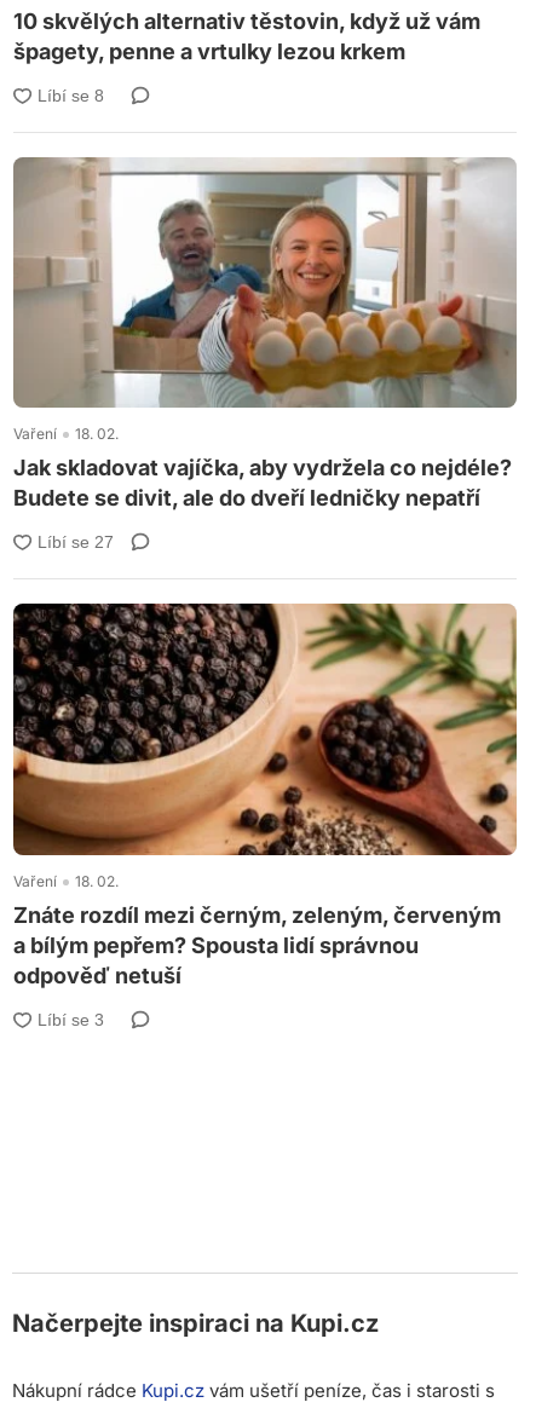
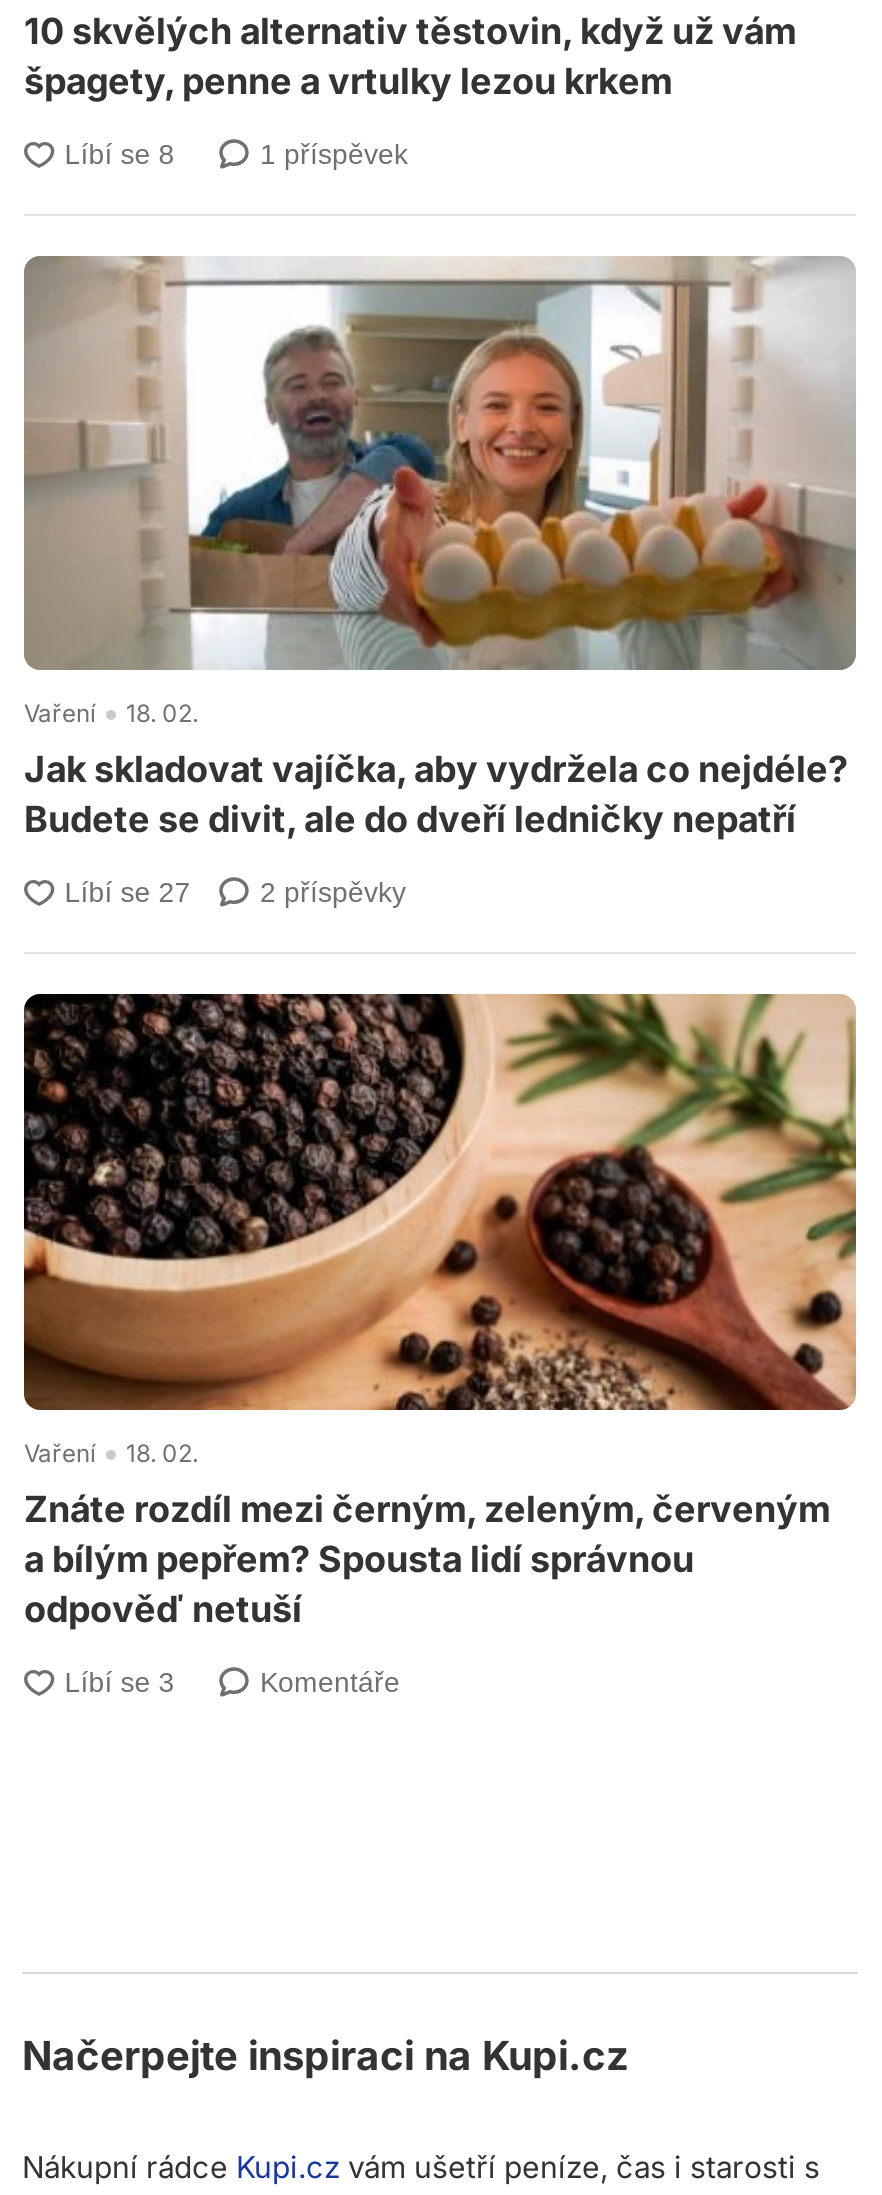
+ 1 příspěvek

+ 2 příspěvky

+ Komentáře
